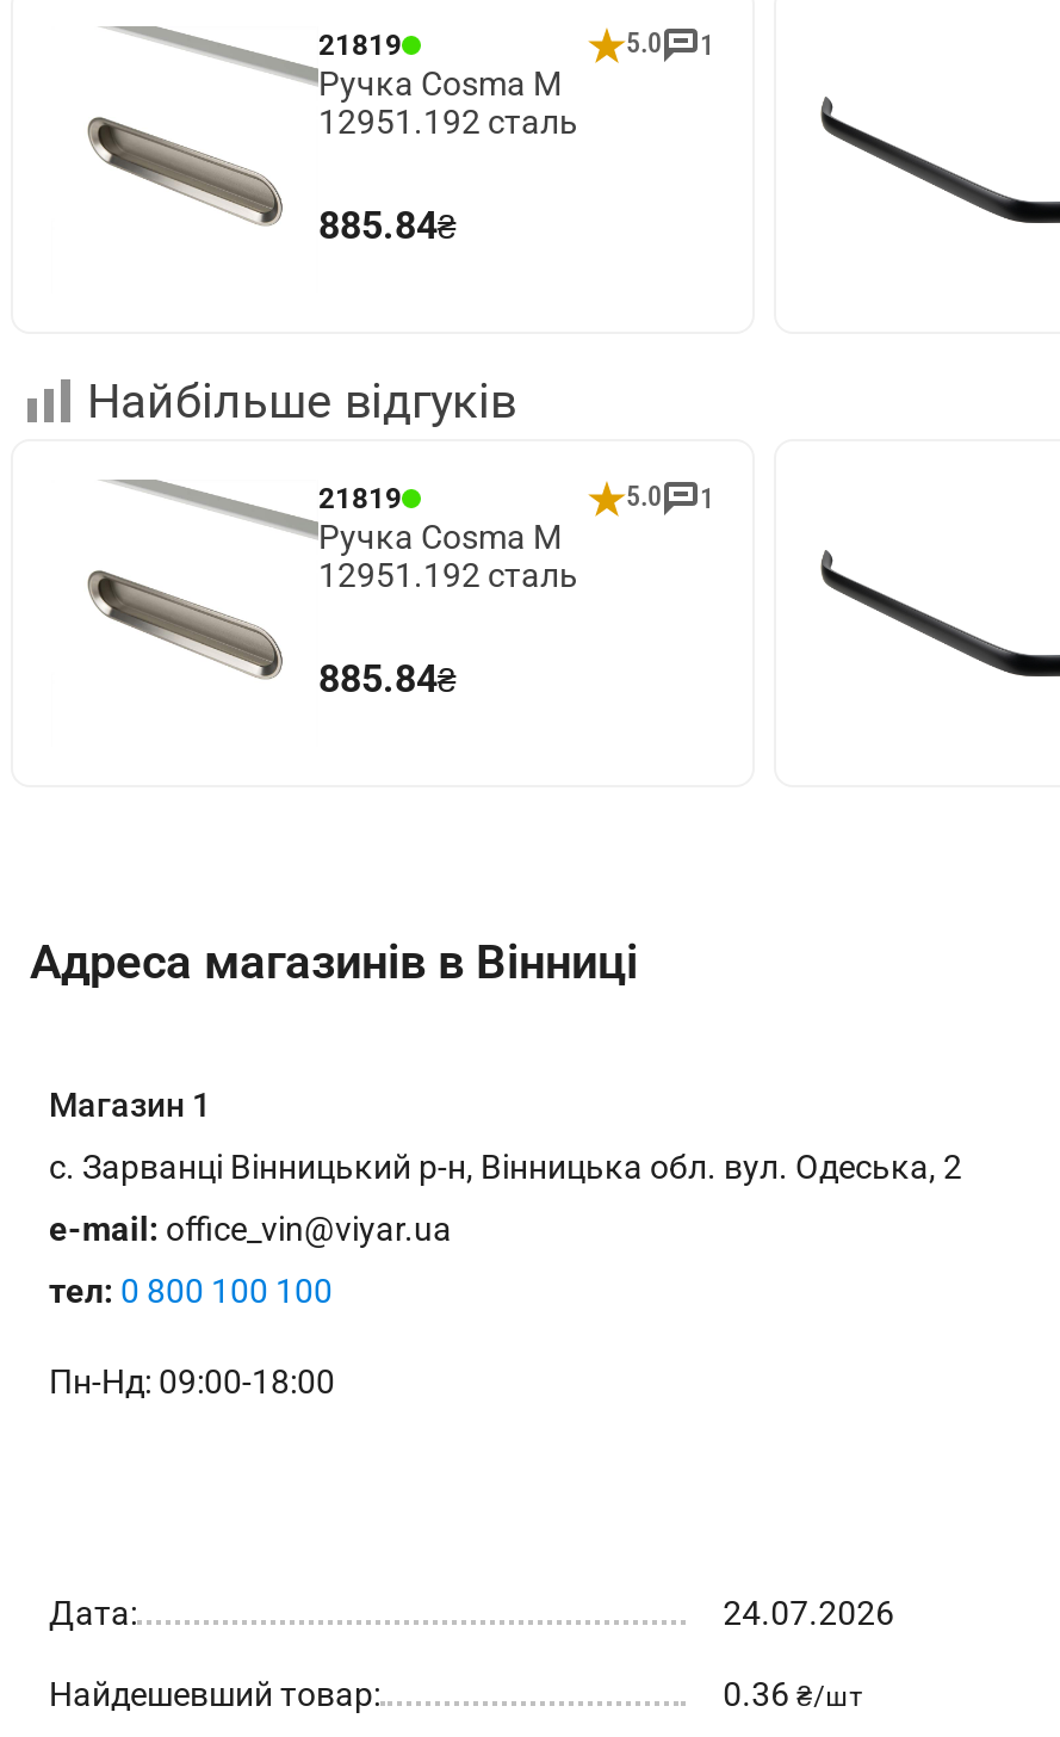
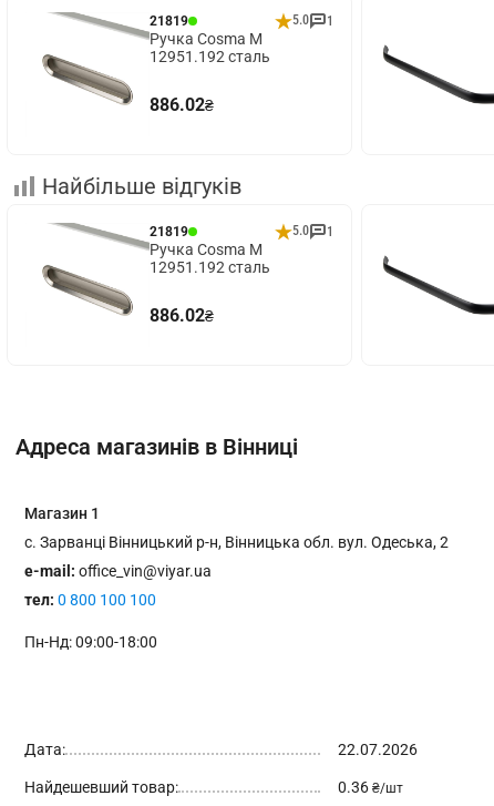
- 885.84₴
+ 886.02₴

- 885.84₴
+ 886.02₴

- 24.07.2026
+ 22.07.2026
